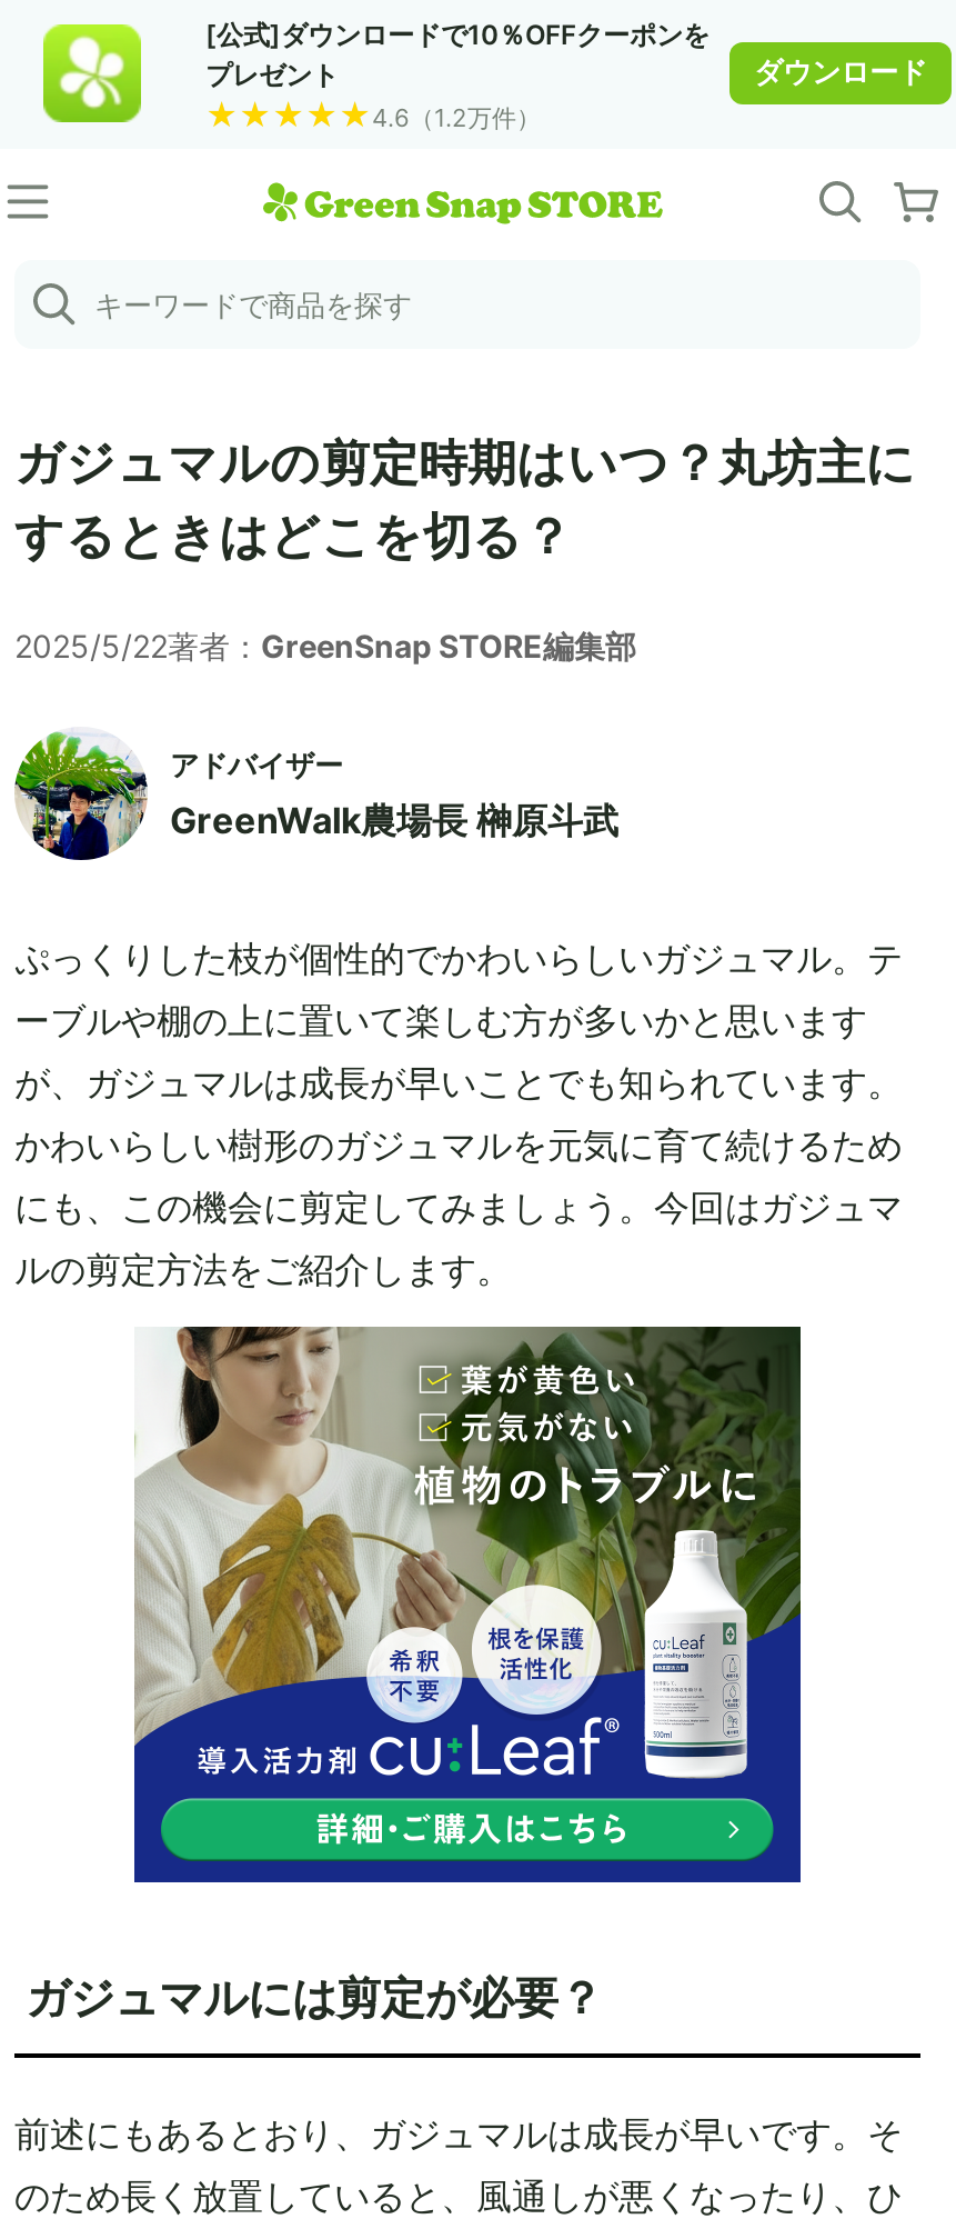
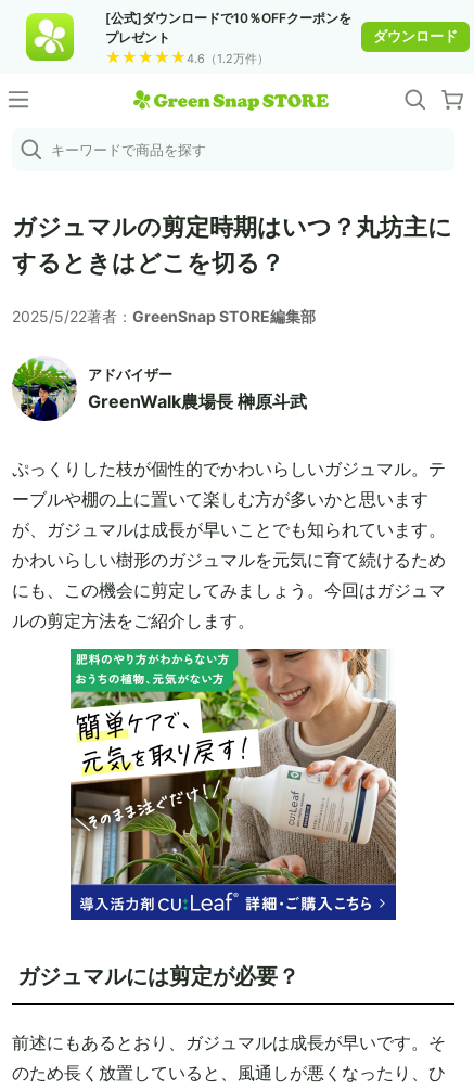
- [image]
+ [image]
